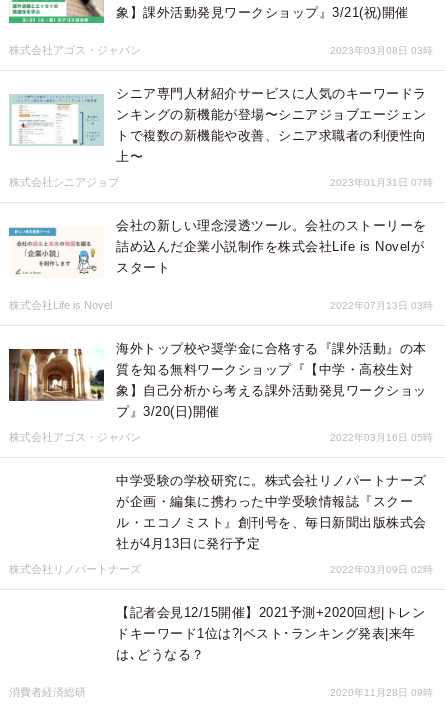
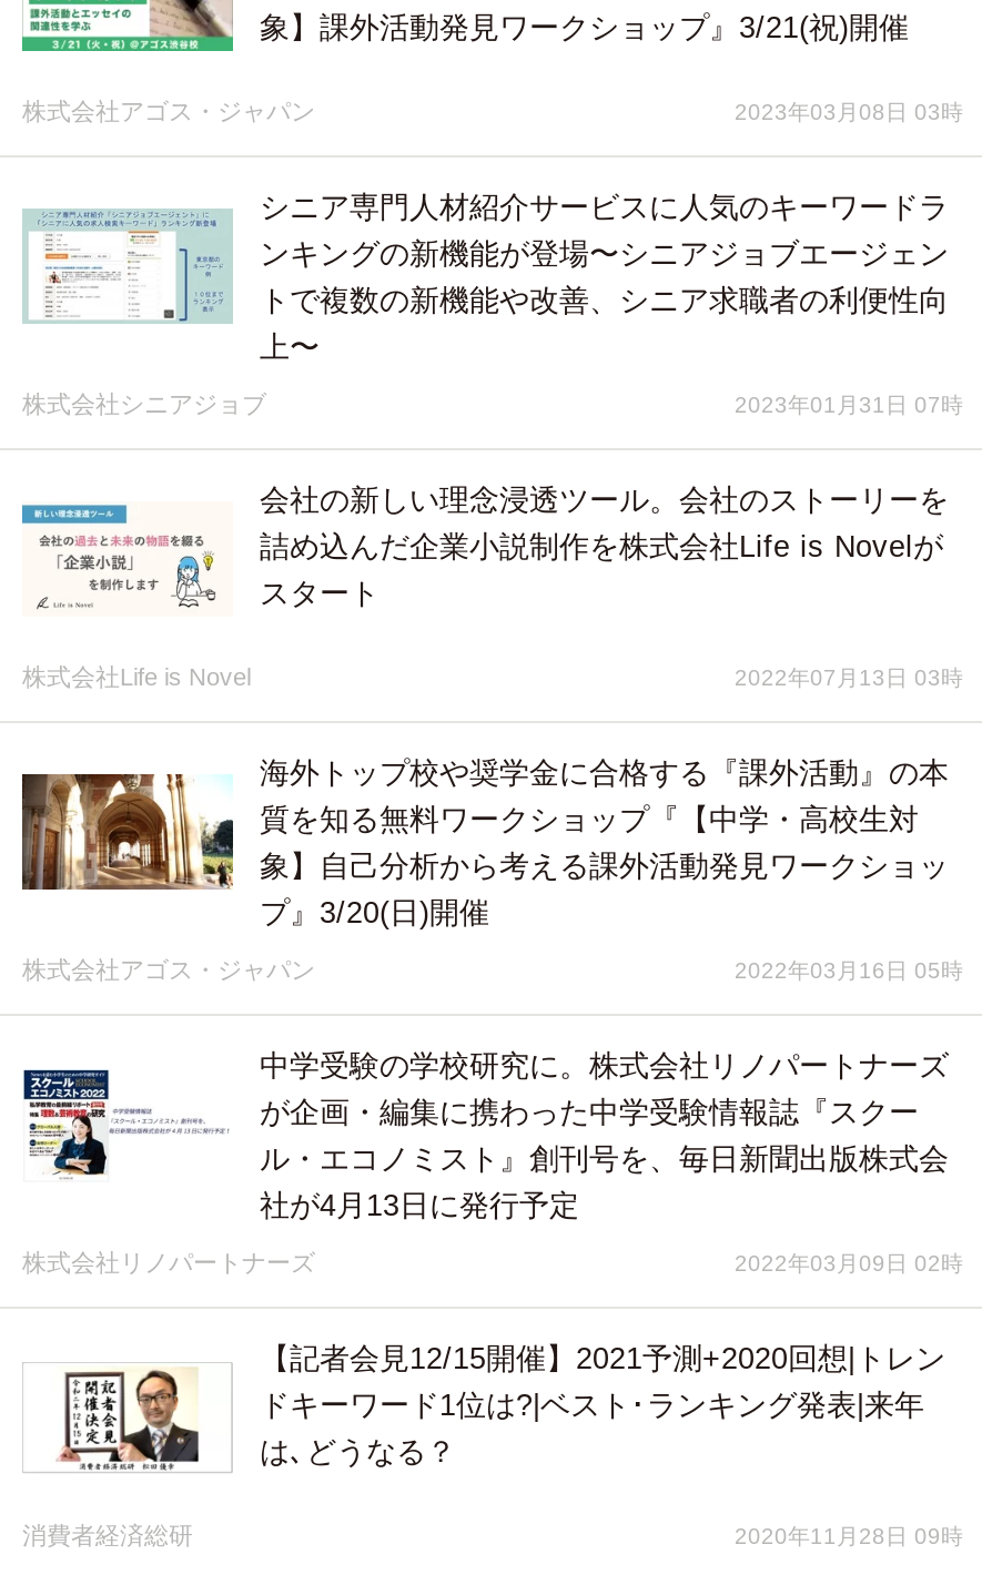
+ [image]

+ [image]
